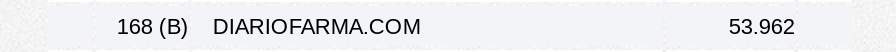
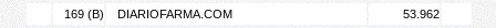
- 168 (B) DIARIOFARMA.COM
+ 169 (B) DIARIOFARMA.COM
